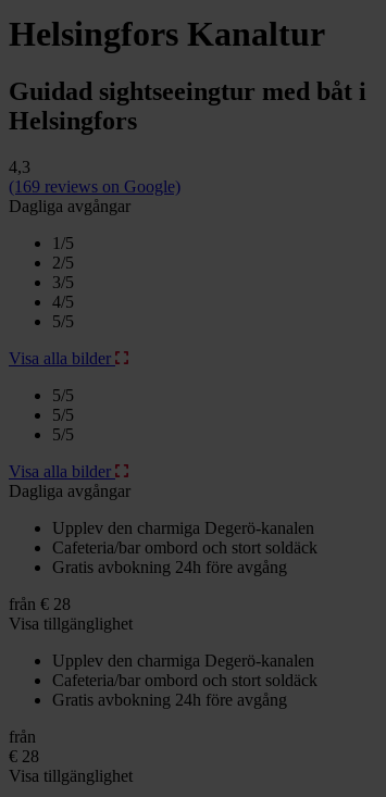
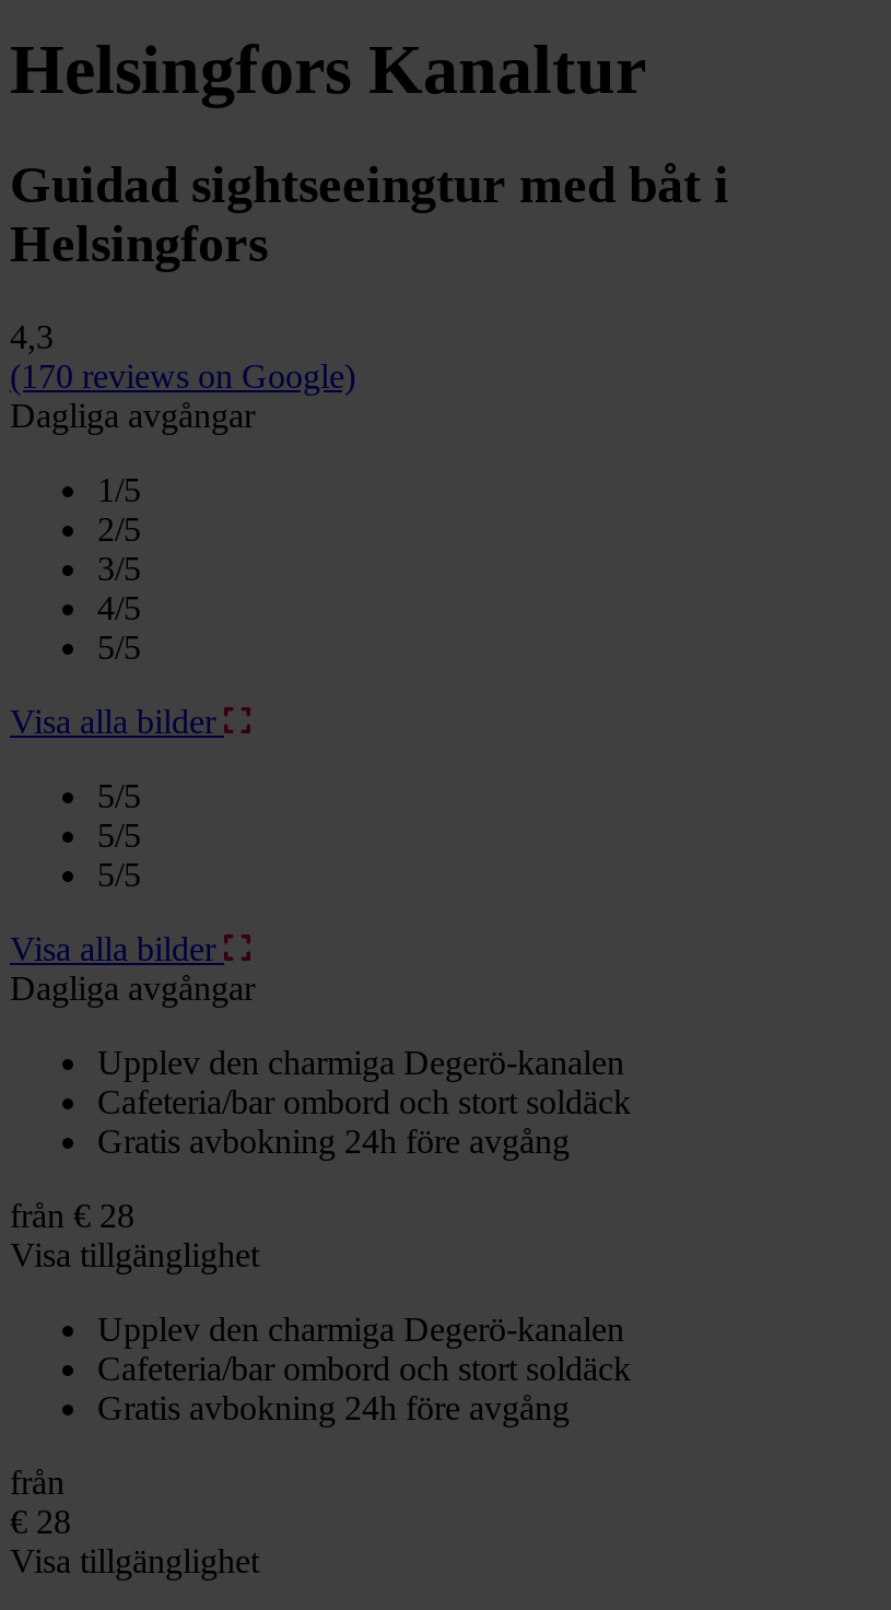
- (169 reviews on Google)
+ (170 reviews on Google)
